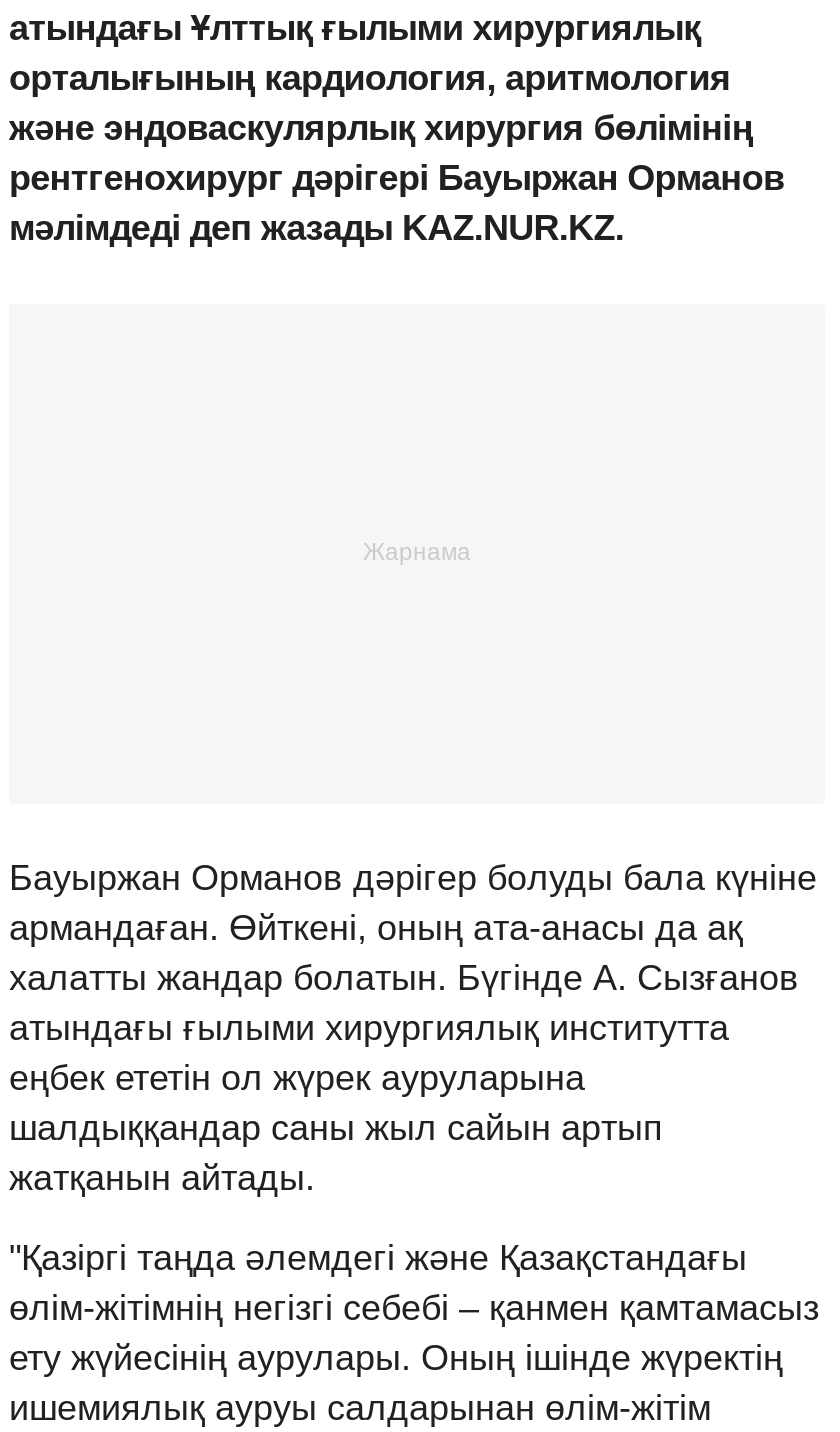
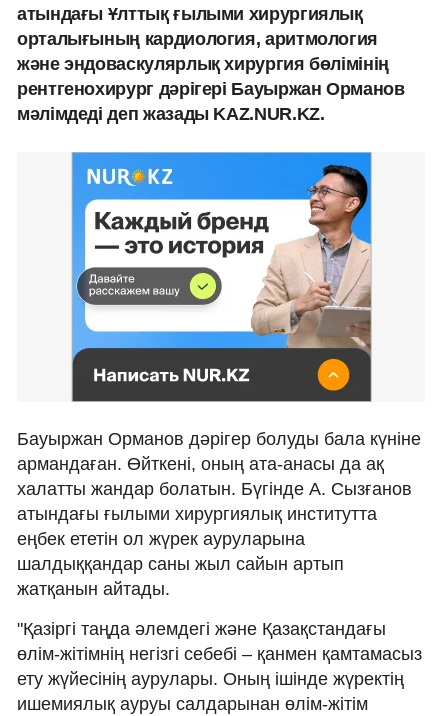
+ [image]
